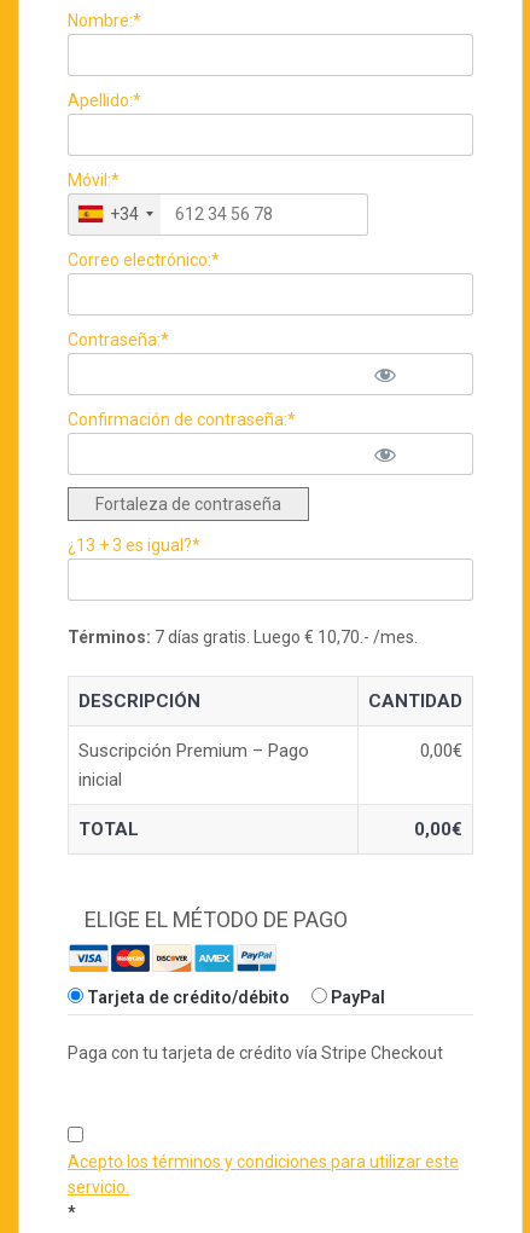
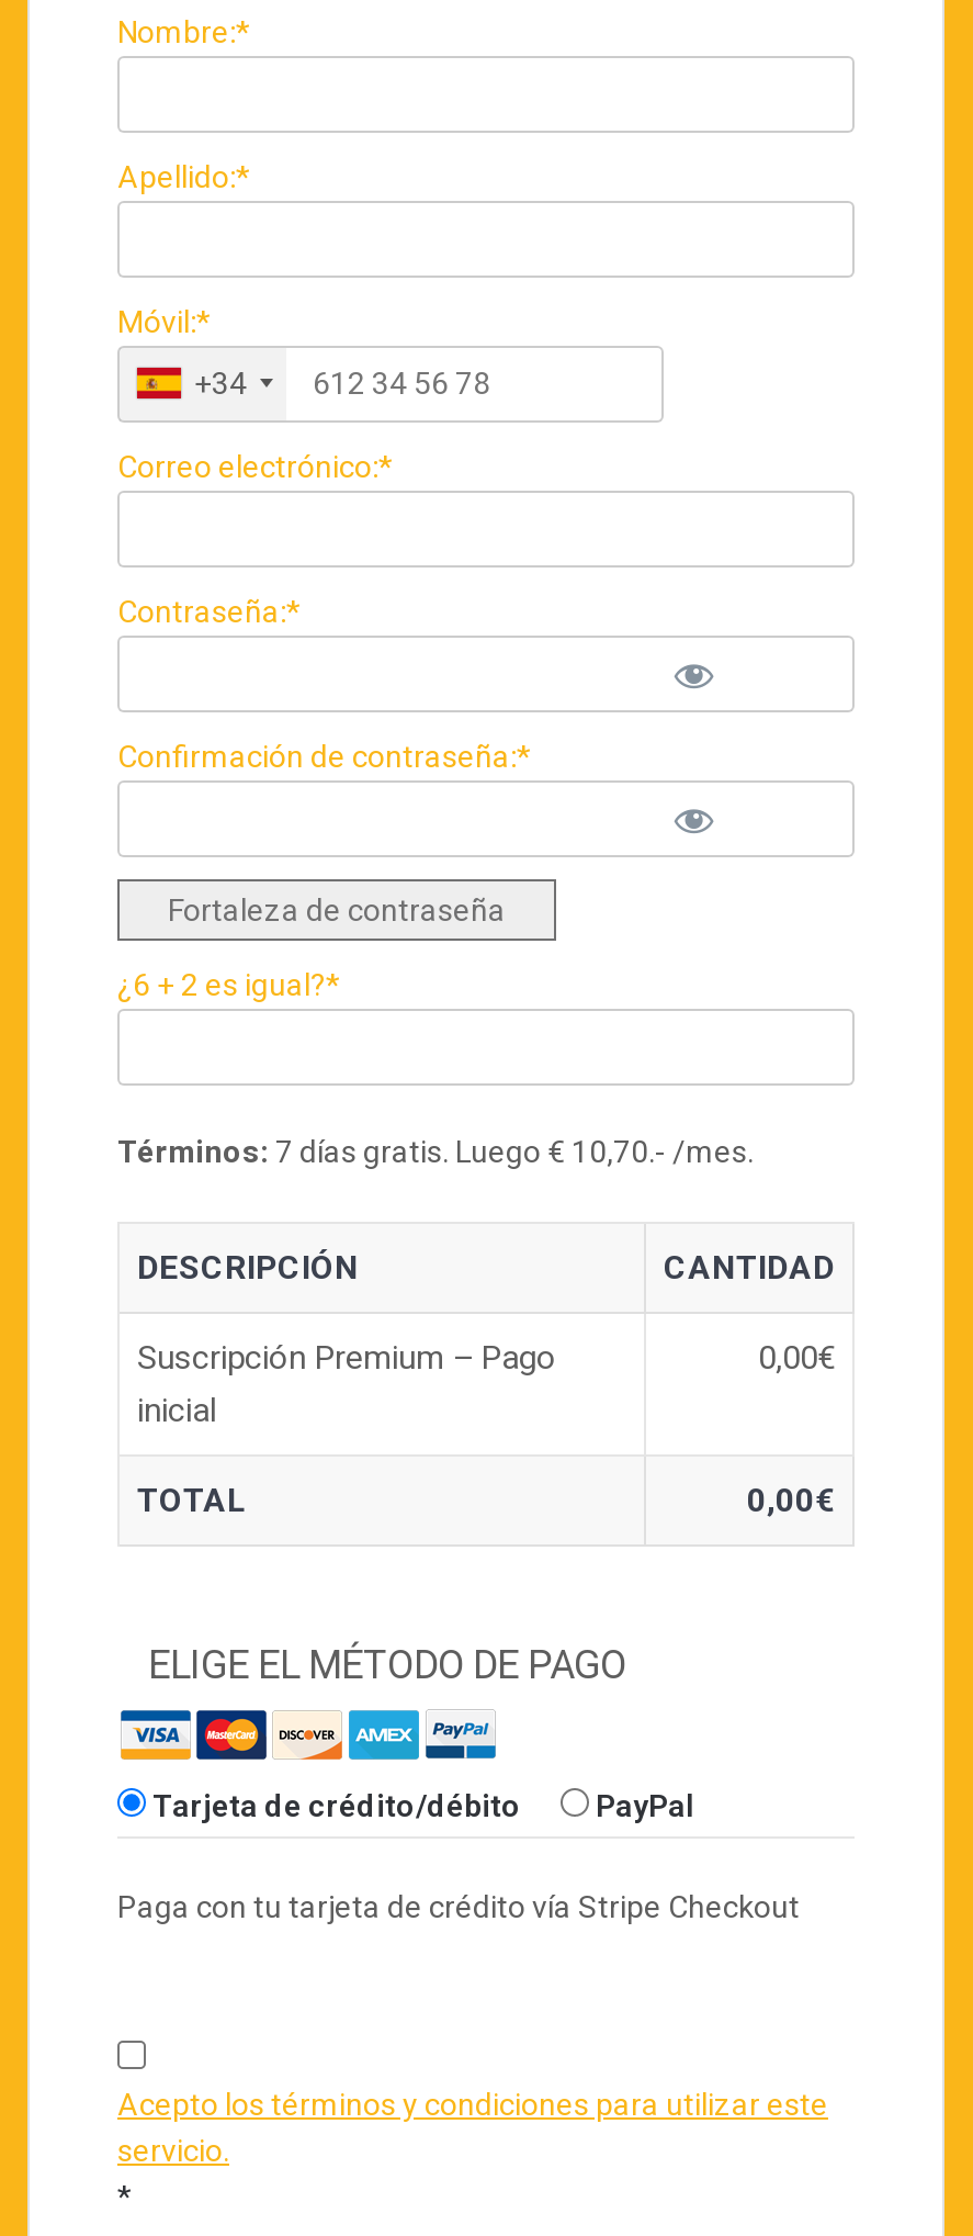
- ¿13 + 3 es igual?*
+ ¿6 + 2 es igual?*
